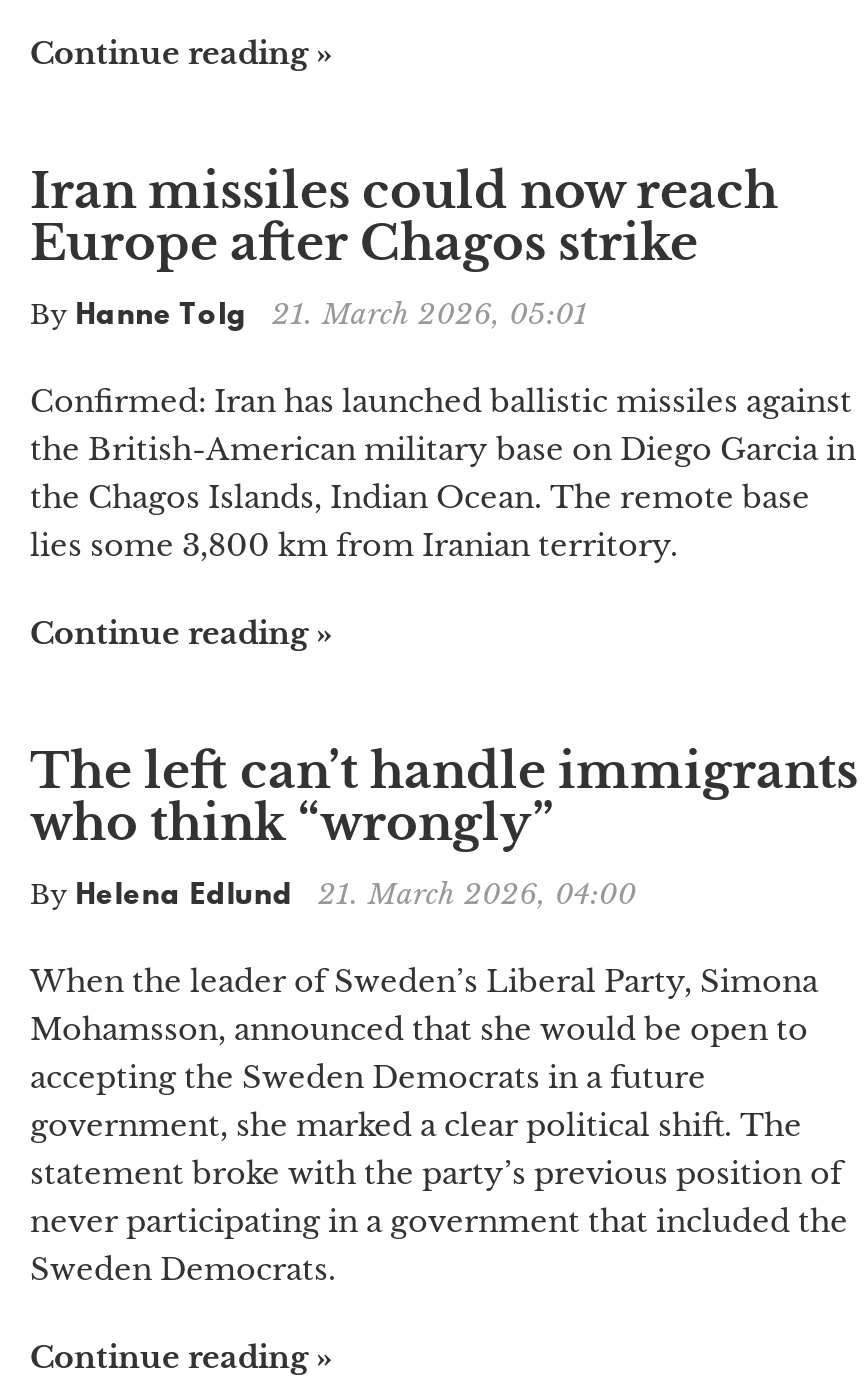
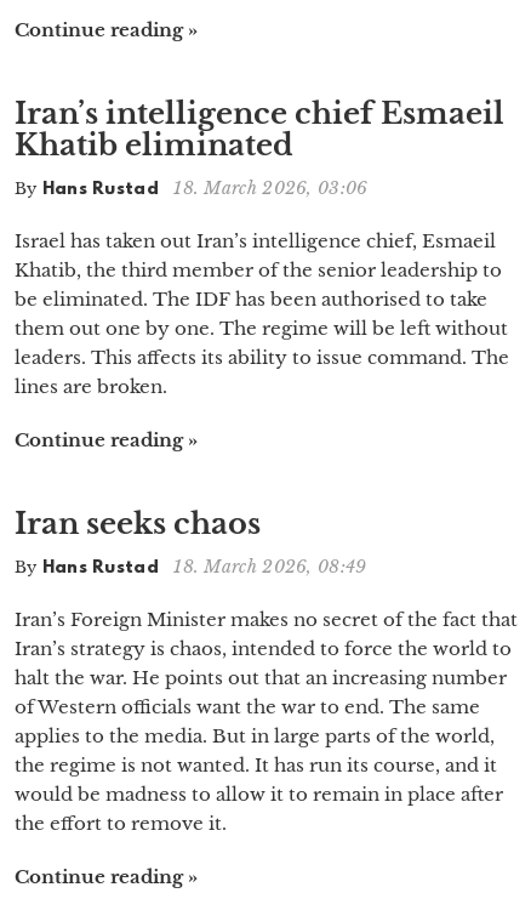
- Iran missiles could now reach
- Europe after Chagos strike
- By Hanne Tolg 21. March 2026, 05:01
+ Iran’s intelligence chief Esmaeil
+ Khatib eliminated
+ By Hans Rustad 18. March 2026, 03:06

- Confirmed: Iran has launched ballistic missiles against
- the British-American military base on Diego Garcia in
- the Chagos Islands, Indian Ocean. The remote base
- lies some 3,800 km from Iranian territory.
+ Israel has taken out Iran’s intelligence chief, Esmaeil
+ Khatib, the third member of the senior leadership to
+ be eliminated. The IDF has been authorised to take
+ them out one by one. The regime will be left without
+ leaders. This affects its ability to issue command. The
+ lines are broken.

- The left can’t handle immigrants
- who think “wrongly”
- By Helena Edlund 21. March 2026, 04:00
+ Iran seeks chaos
+ By Hans Rustad 18. March 2026, 08:49

- When the leader of Sweden’s Liberal Party, Simona
- Mohamsson, announced that she would be open to
- accepting the Sweden Democrats in a future
- government, she marked a clear political shift. The
- statement broke with the party’s previous position of
- never participating in a government that included the
- Sweden Democrats.
+ Iran’s Foreign Minister makes no secret of the fact that
+ Iran’s strategy is chaos, intended to force the world to
+ halt the war. He points out that an increasing number
+ of Western officials want the war to end. The same
+ applies to the media. But in large parts of the world,
+ the regime is not wanted. It has run its course, and it
+ would be madness to allow it to remain in place after
+ the effort to remove it.
